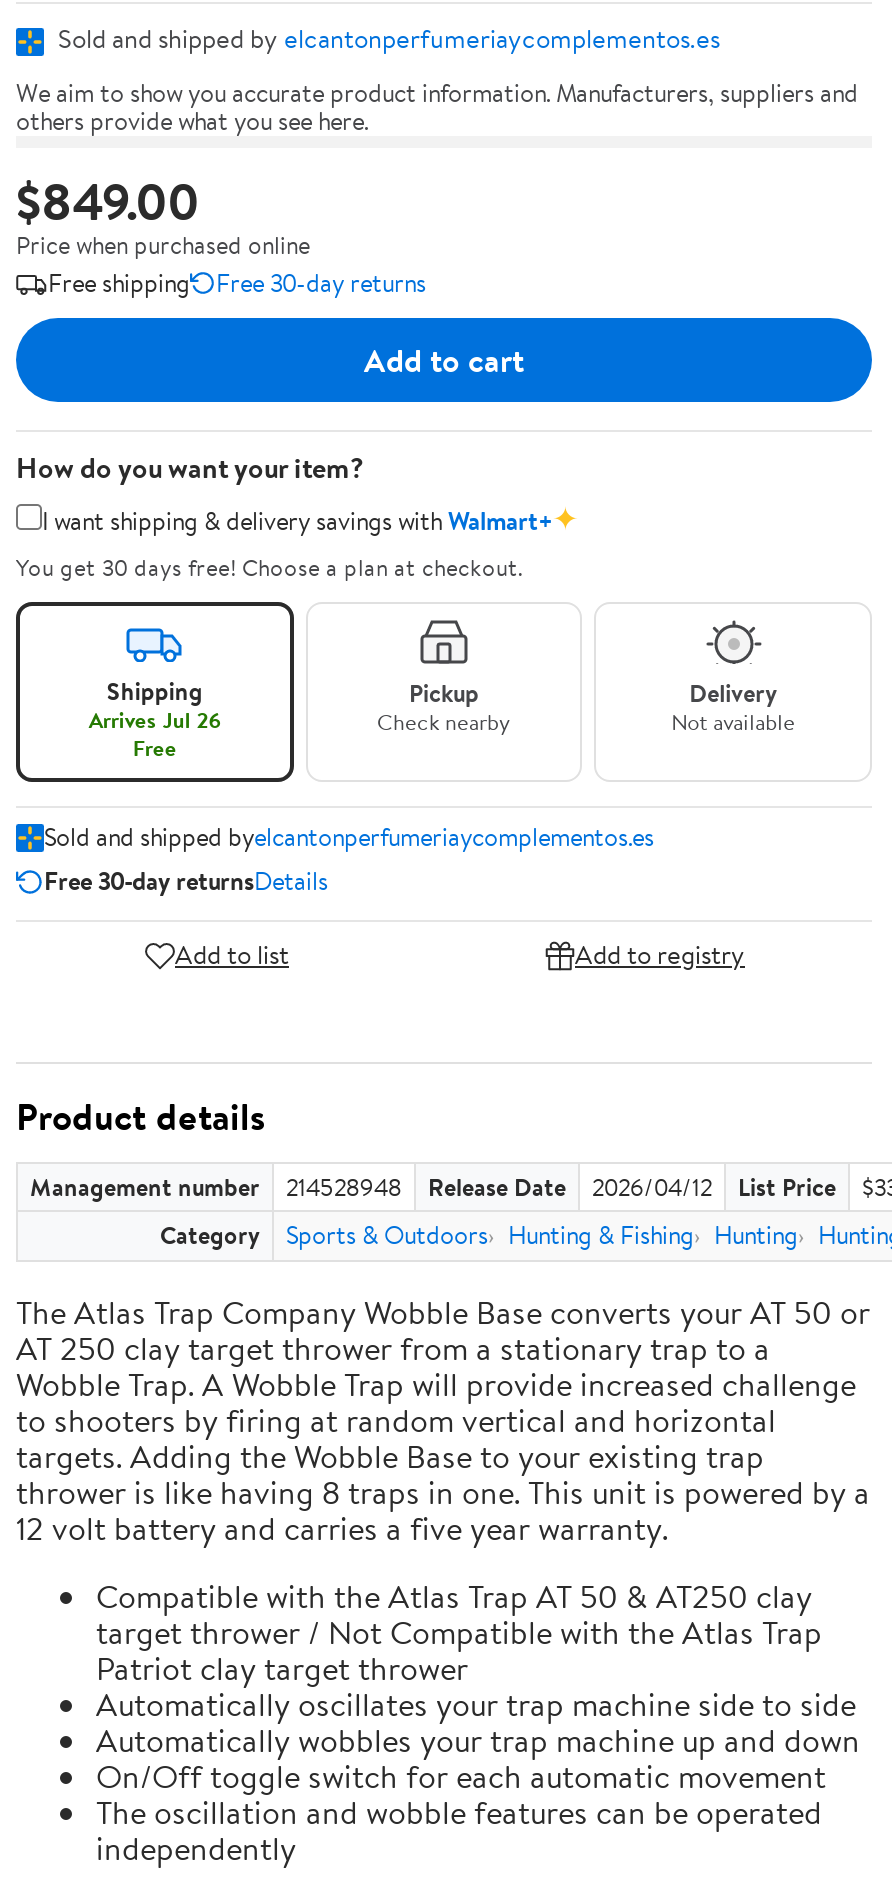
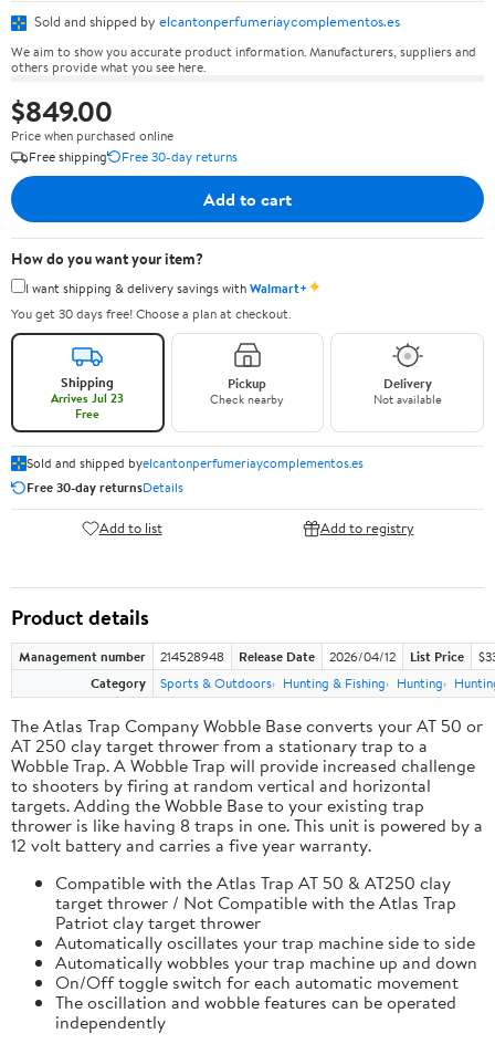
- Arrives Jul 26
+ Arrives Jul 23
